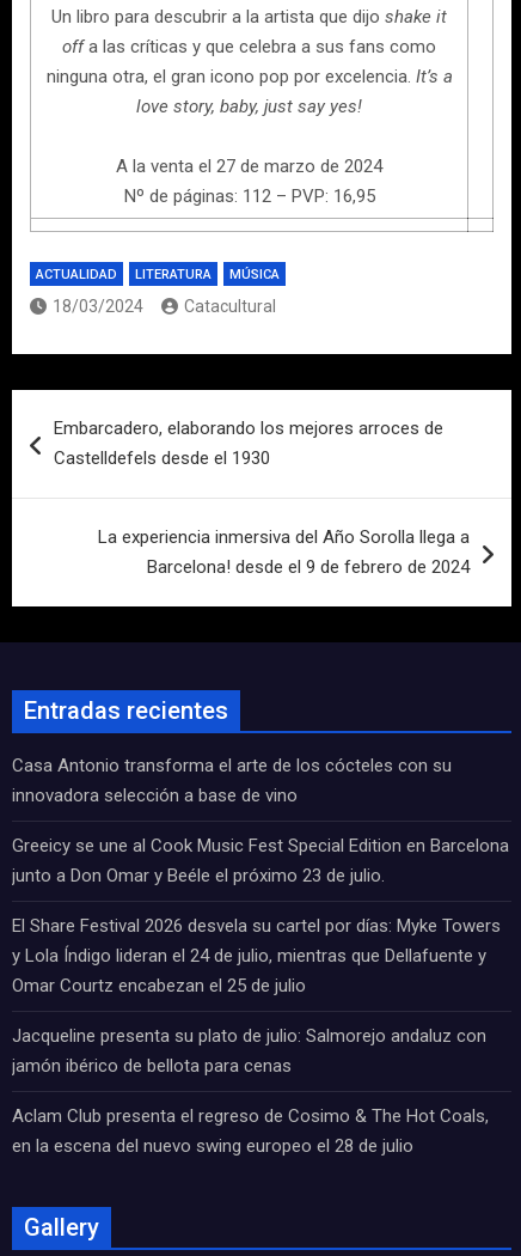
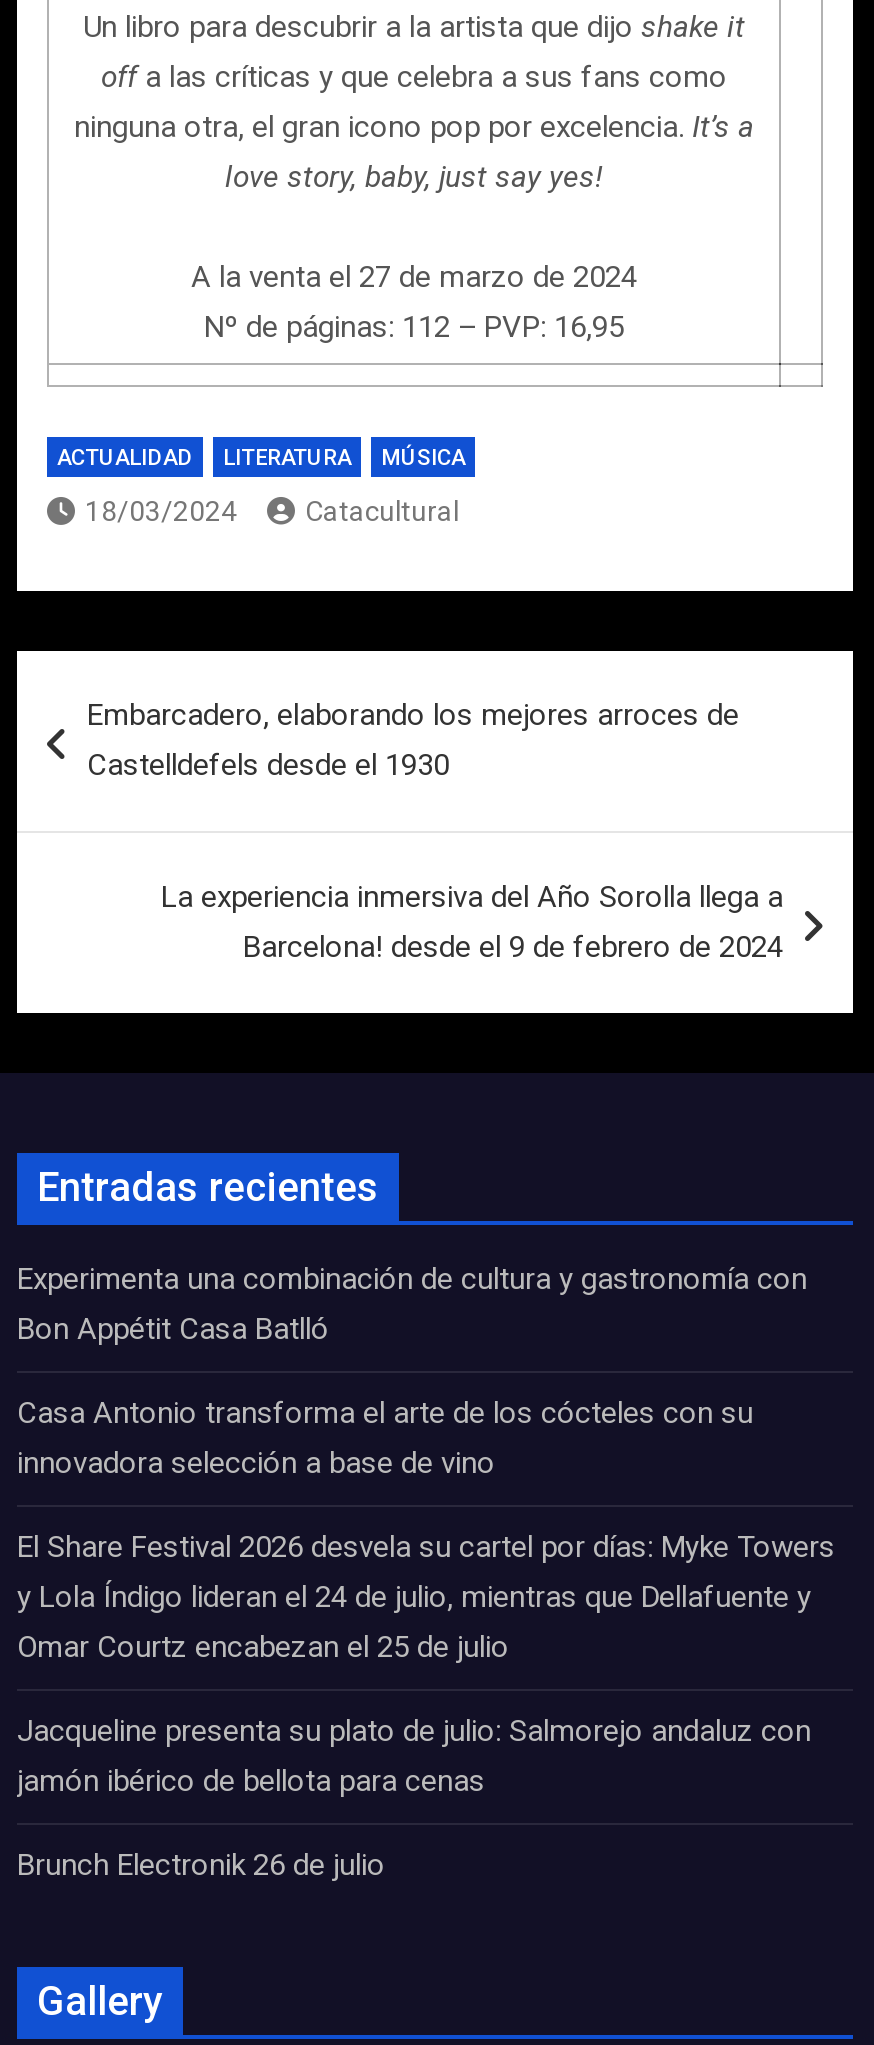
+ Experimenta una combinación de cultura y gastronomía con
+ Bon Appétit Casa Batlló

moved down: Casa Antonio transforma el arte de los cócteles con su | innovadora selección a base de vino

- Greeicy se une al Cook Music Fest Special Edition en Barcelona
- junto a Don Omar y Beéle el próximo 23 de julio.

- Aclam Club presenta el regreso de Cosimo & The Hot Coals,
- en la escena del nuevo swing europeo el 28 de julio
+ Brunch Electronik 26 de julio
